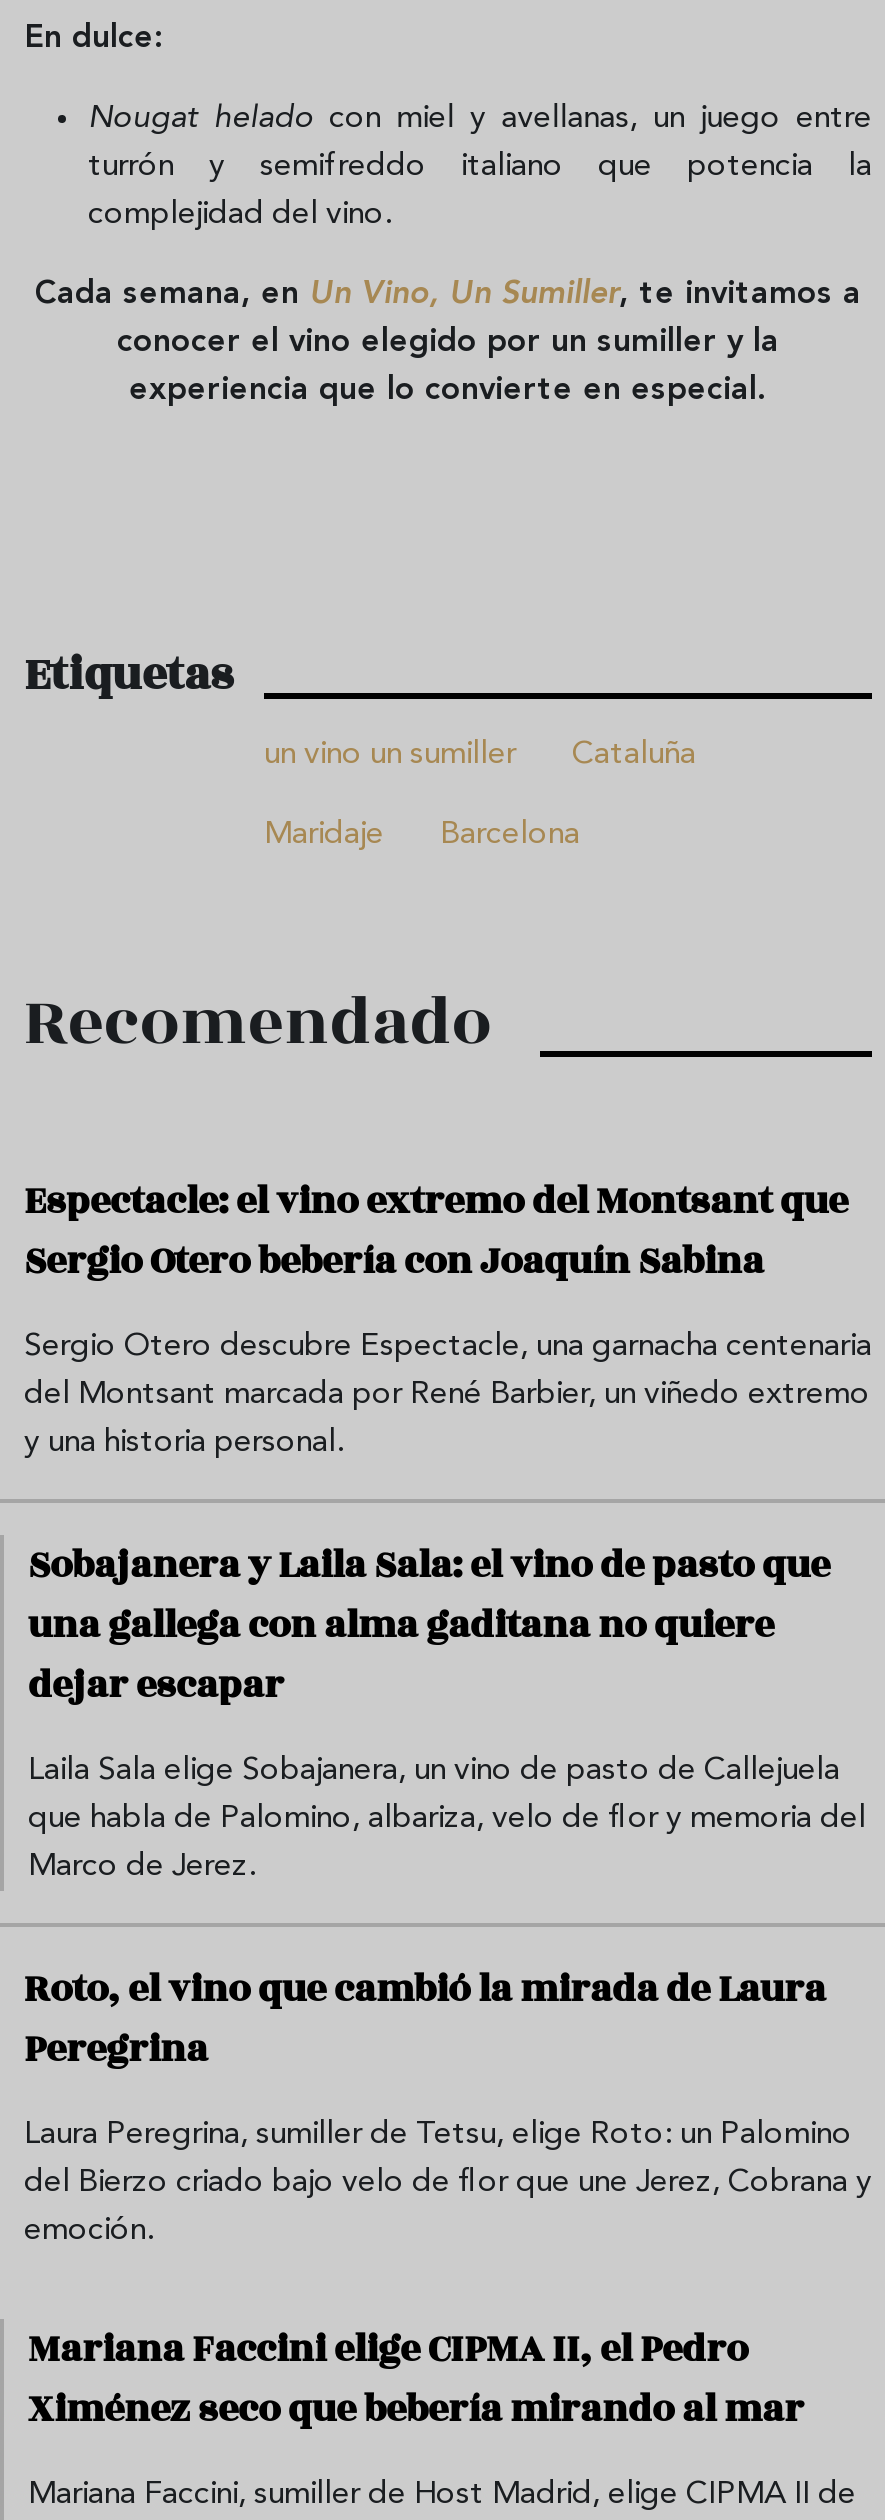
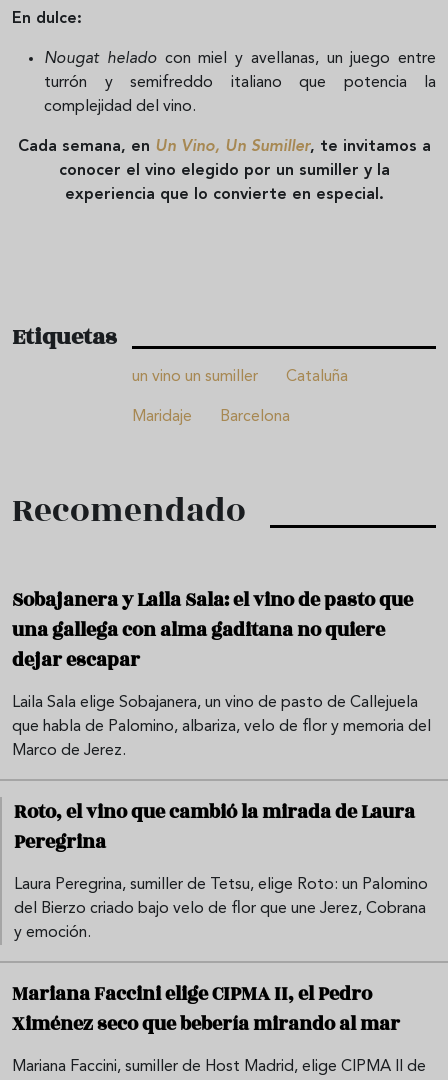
- Espectacle: el vino extremo del Montsant que
- Sergio Otero bebería con Joaquín Sabina
- Sergio Otero descubre Espectacle, una garnacha centenaria
- del Montsant marcada por René Barbier, un viñedo extremo
- y una historia personal.
